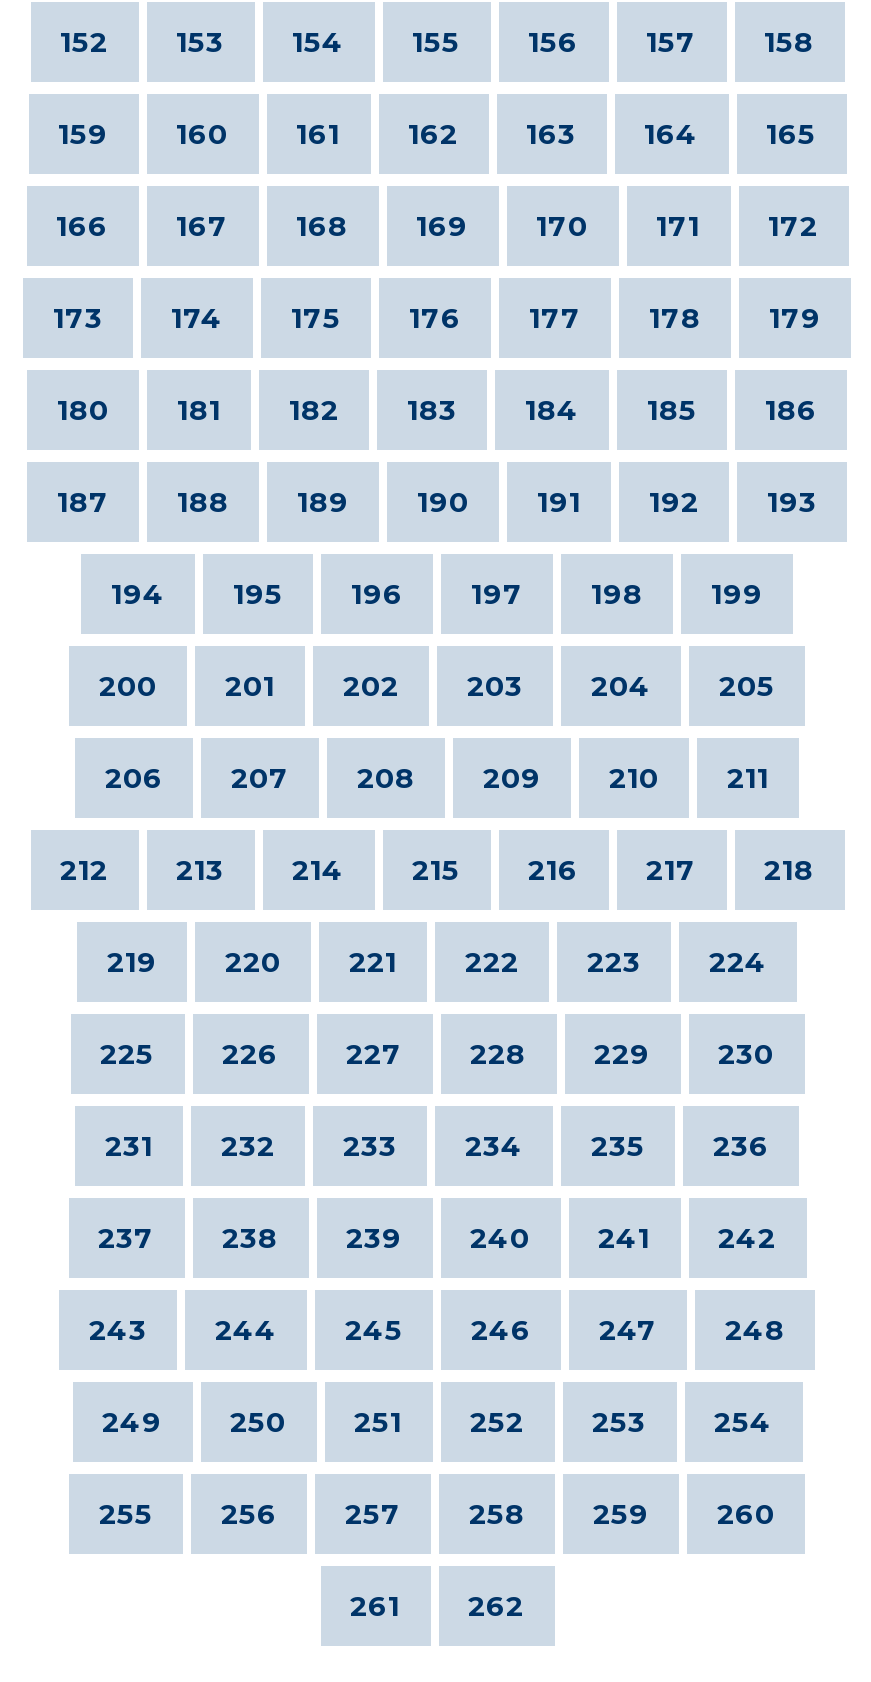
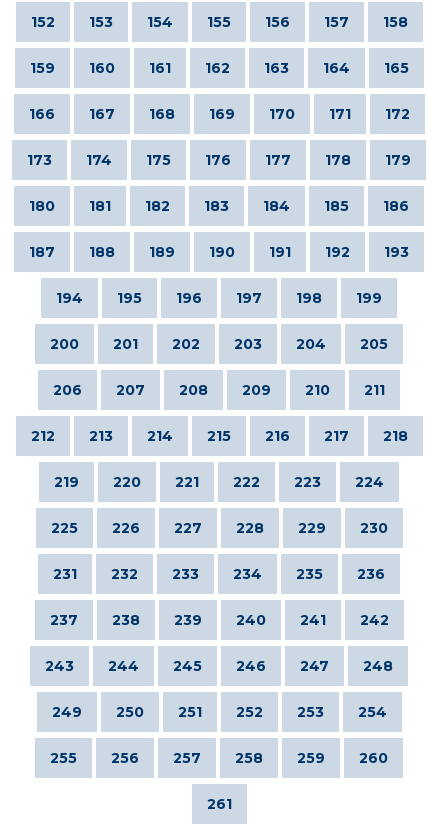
- 262
